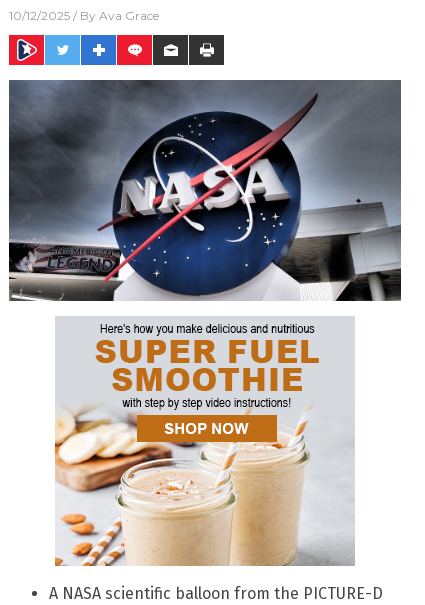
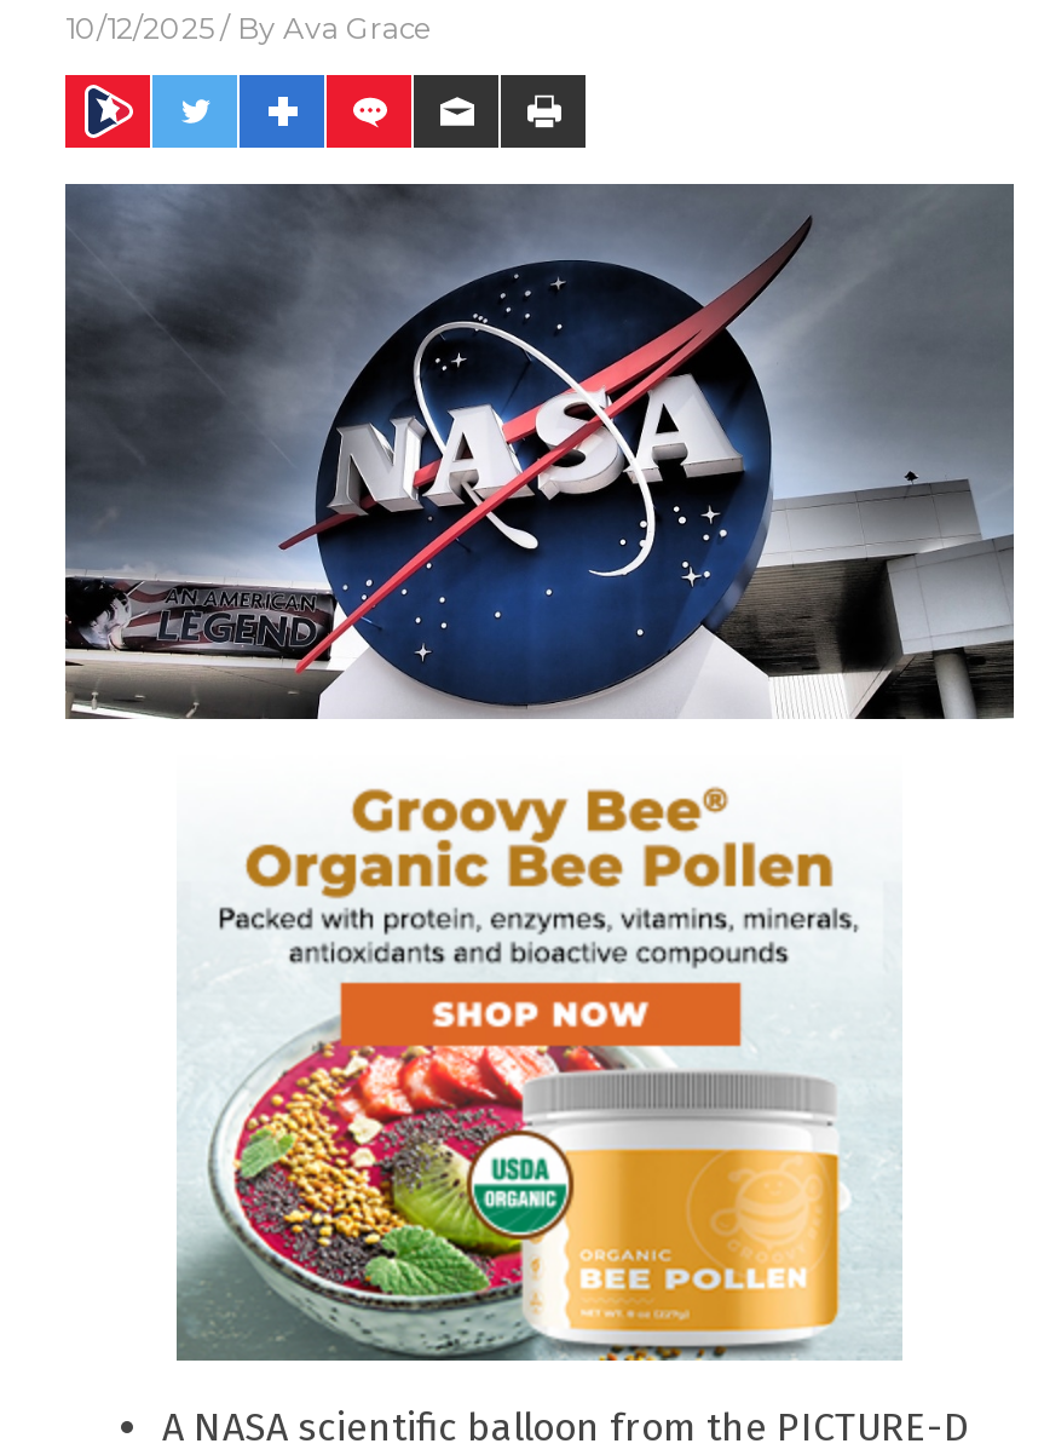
- [image]
+ [image]
